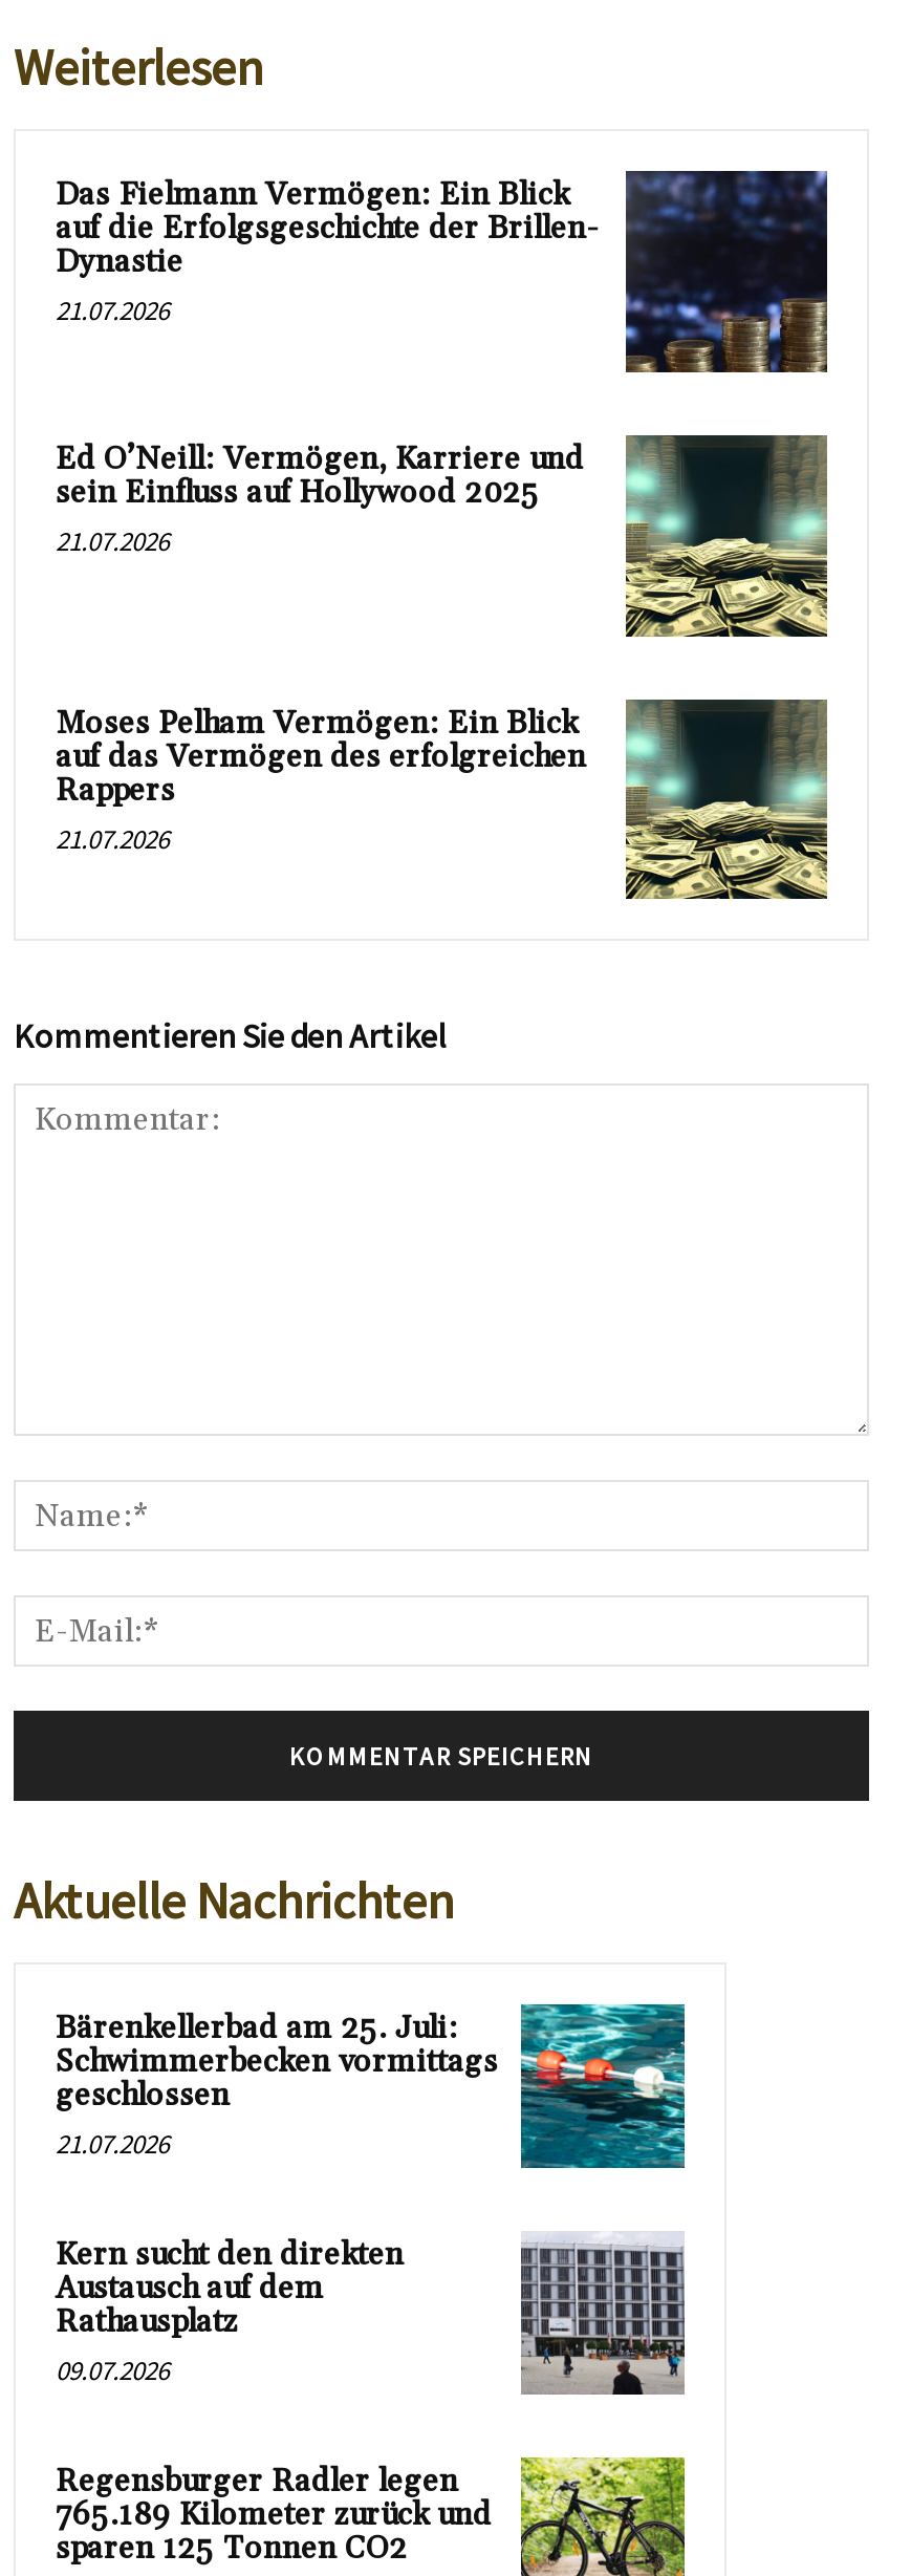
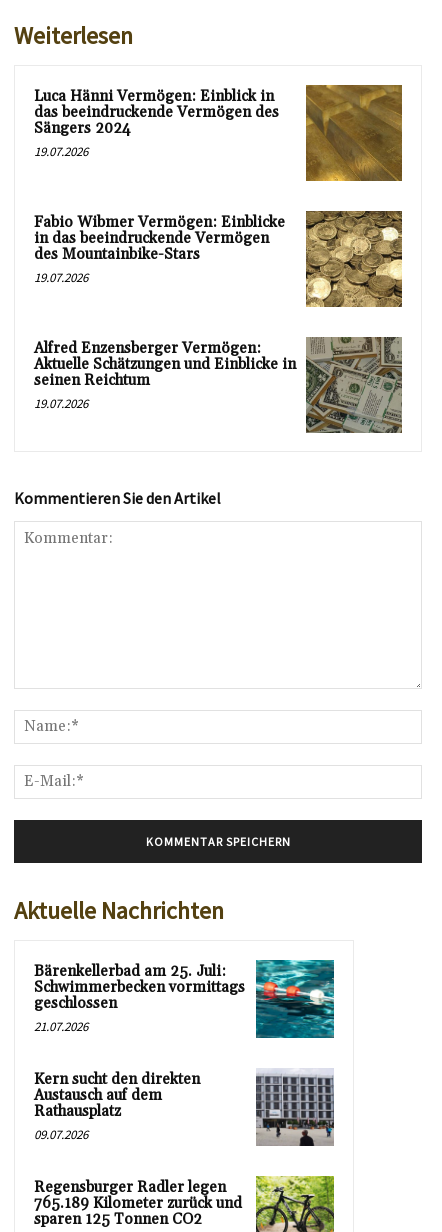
- [image]
- Das Fielmann Vermögen: Ein Blick
- auf die Erfolgsgeschichte der Brillen-
- Dynastie
- 21.07.2026
+ [image]
+ Luca Hänni Vermögen: Einblick in
+ das beeindruckende Vermögen des
+ Sängers 2024
+ 19.07.2026

- [image]
- Ed O’Neill: Vermögen, Karriere und
- sein Einfluss auf Hollywood 2025
- 21.07.2026
+ [image]
+ Fabio Wibmer Vermögen: Einblicke
+ in das beeindruckende Vermögen
+ des Mountainbike-Stars
+ 19.07.2026

- [image]
- Moses Pelham Vermögen: Ein Blick
- auf das Vermögen des erfolgreichen
- Rappers
- 21.07.2026
+ [image]
+ Alfred Enzensberger Vermögen:
+ Aktuelle Schätzungen und Einblicke in
+ seinen Reichtum
+ 19.07.2026
